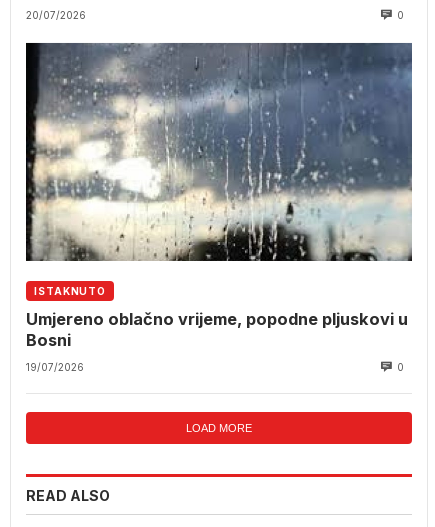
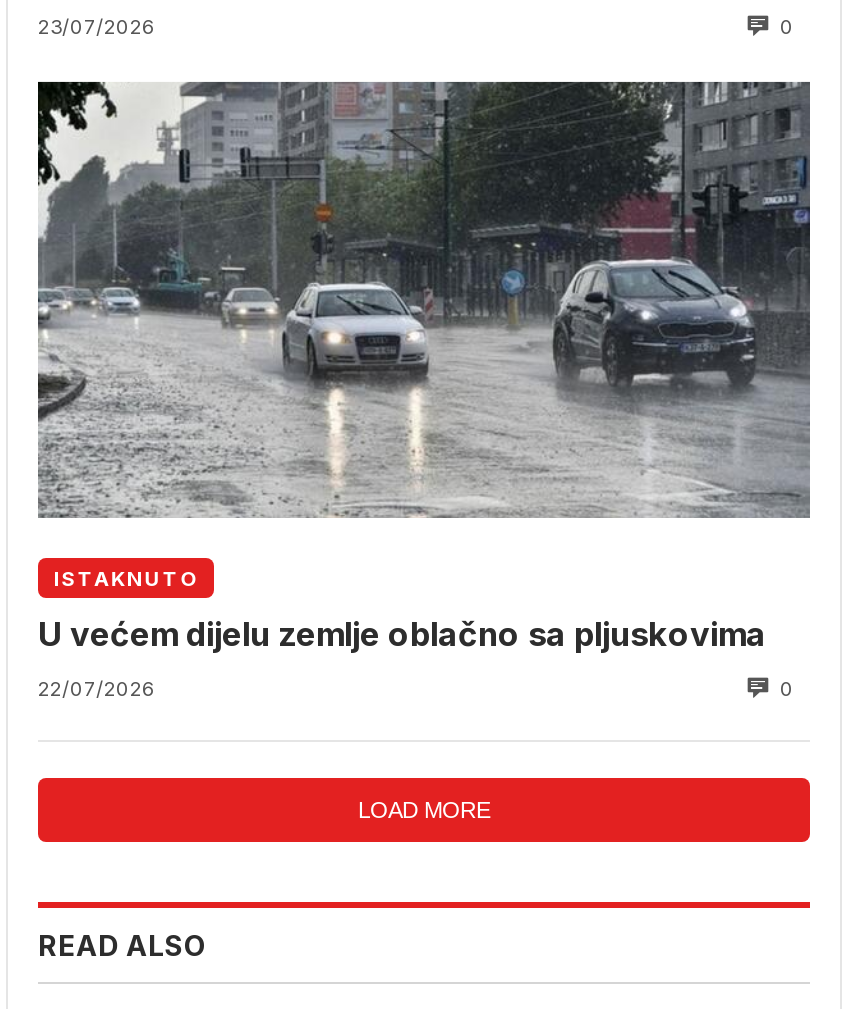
- 20/07/2026
+ 23/07/2026

- [image]
+ [image]

- Umjereno oblačno vrijeme, popodne pljuskovi u
- Bosni
+ U većem dijelu zemlje oblačno sa pljuskovima

- 19/07/2026
+ 22/07/2026
